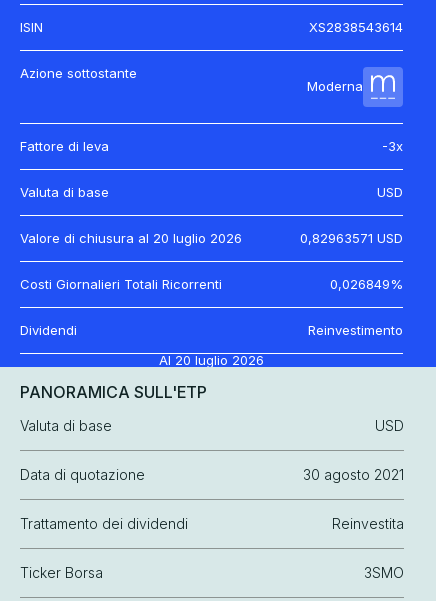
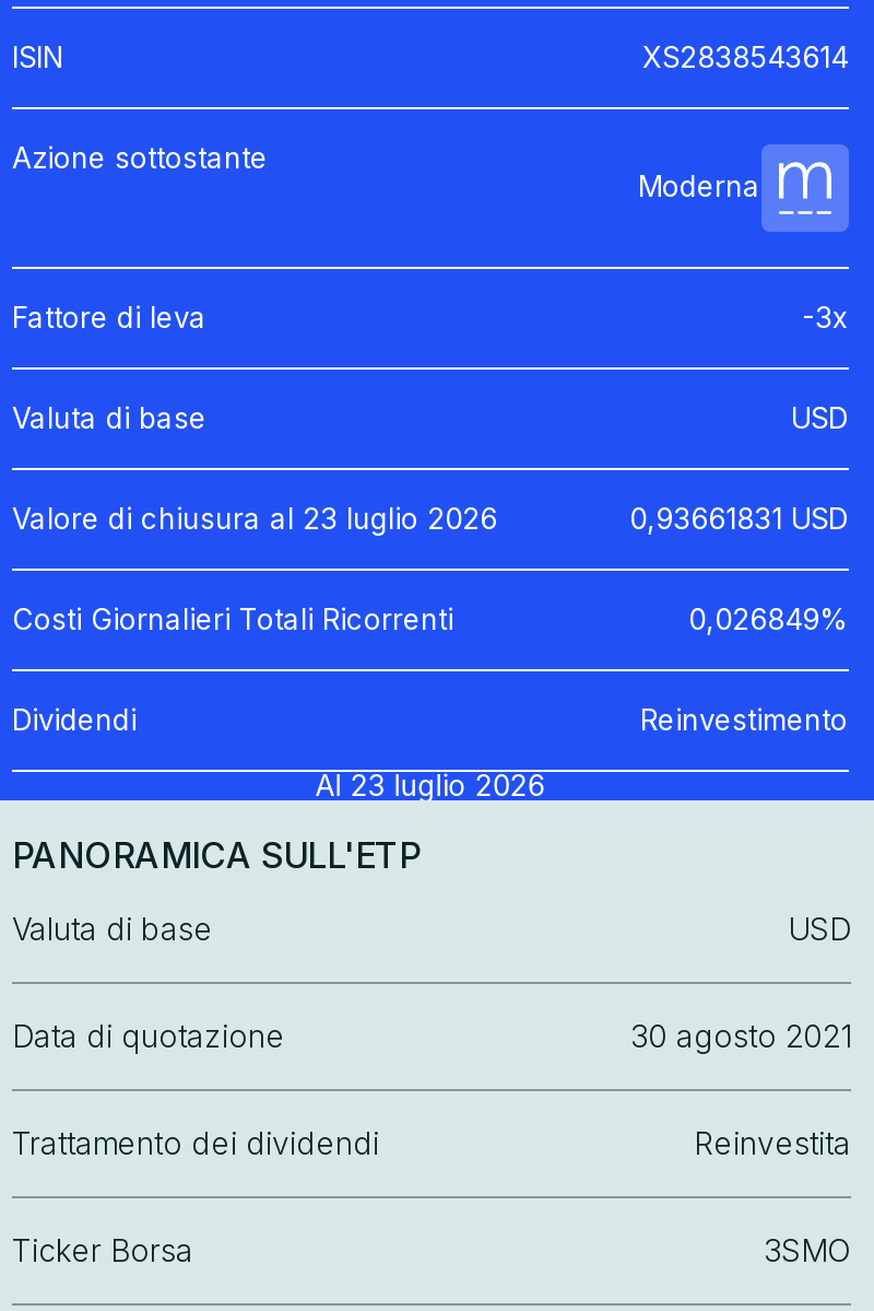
- Valore di chiusura al 20 luglio 2026
+ Valore di chiusura al 23 luglio 2026

- 0,82963571 USD
+ 0,93661831 USD

- Al20 luglio 2026
+ Al23 luglio 2026
